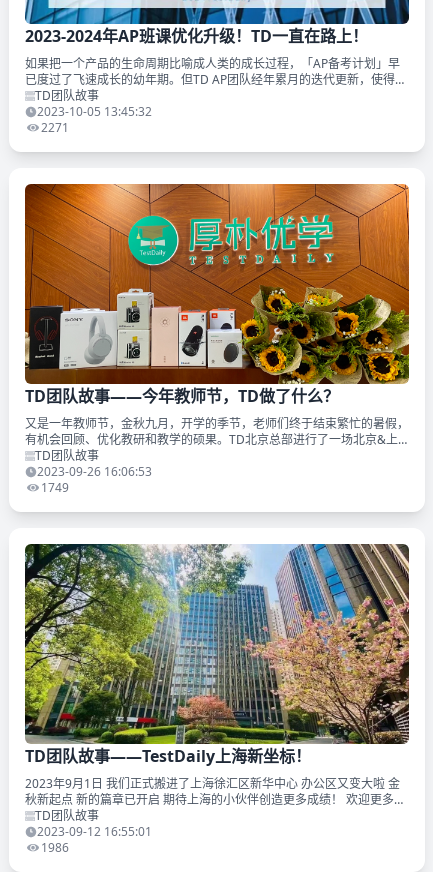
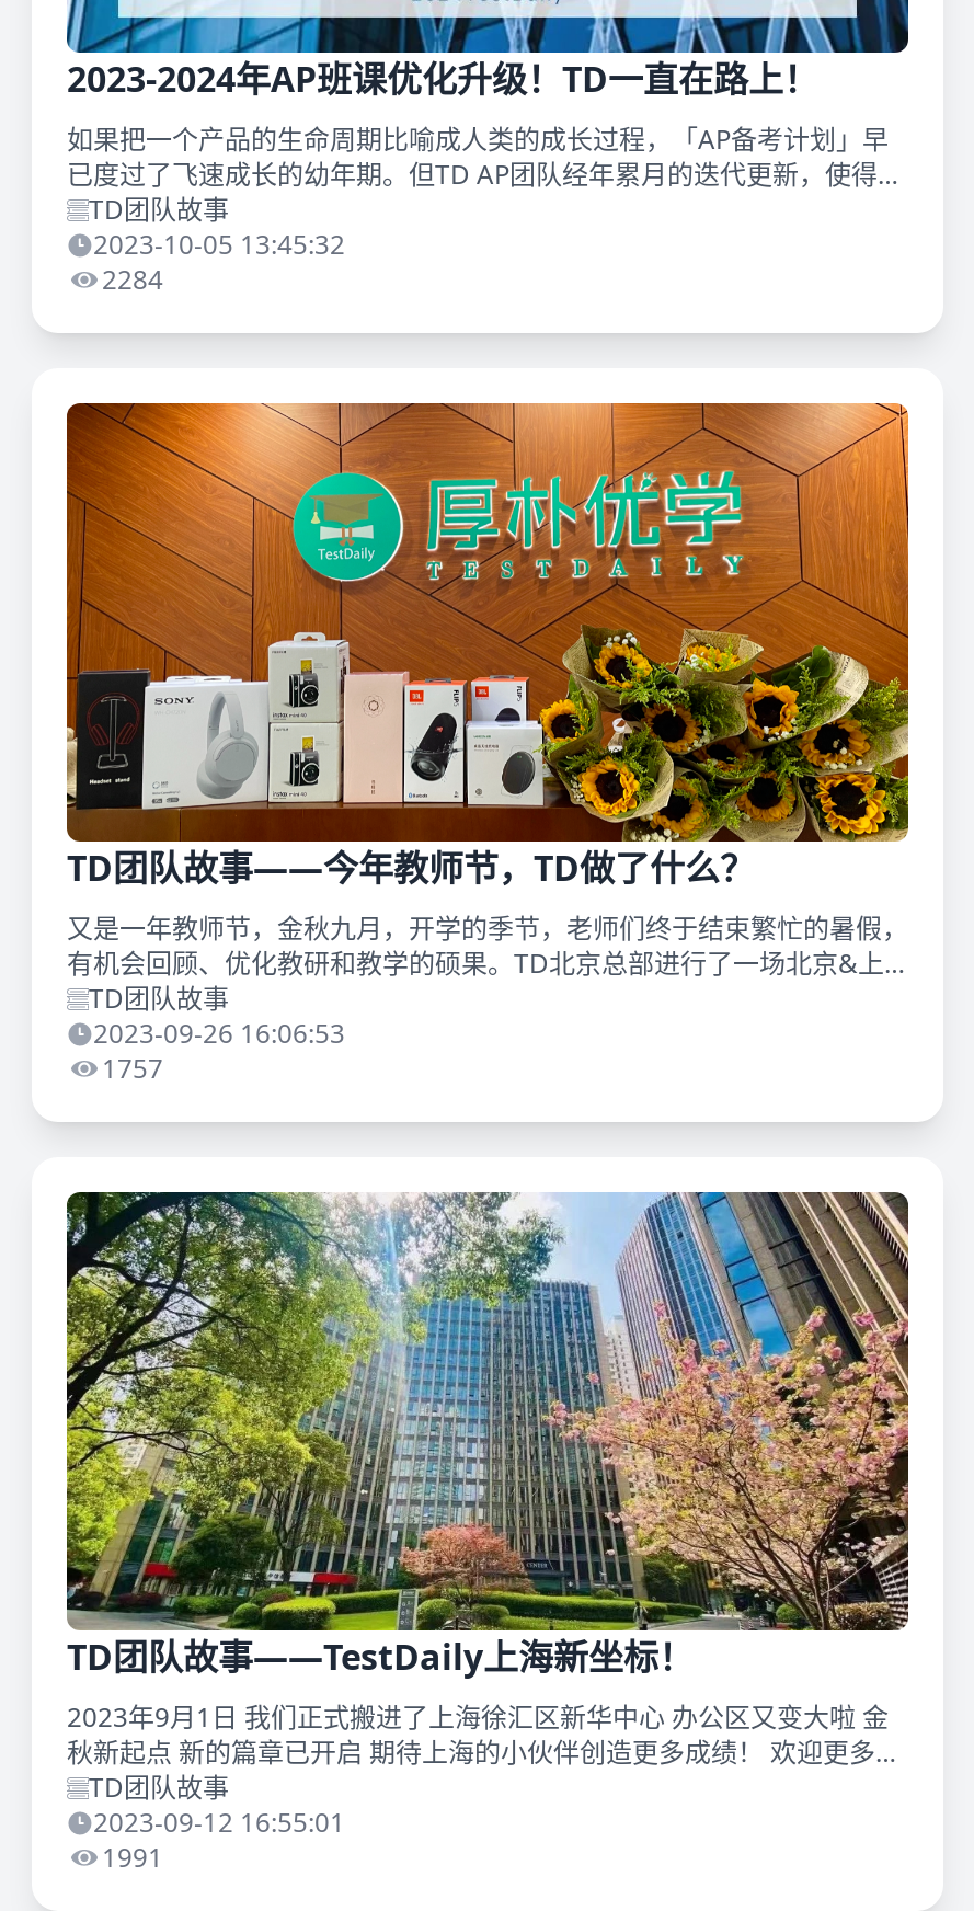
- 2271
+ 2284

- 1749
+ 1757

- 1986
+ 1991
